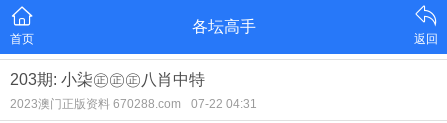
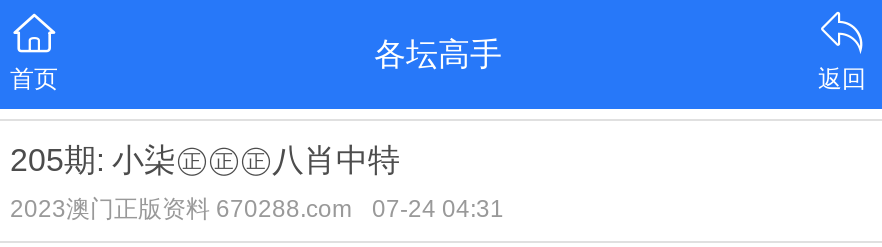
- 203期: 小柒㊣㊣㊣八肖中特
+ 205期: 小柒㊣㊣㊣八肖中特

- 2023澳门正版资料 670288.com 07-22 04:31
+ 2023澳门正版资料 670288.com 07-24 04:31
